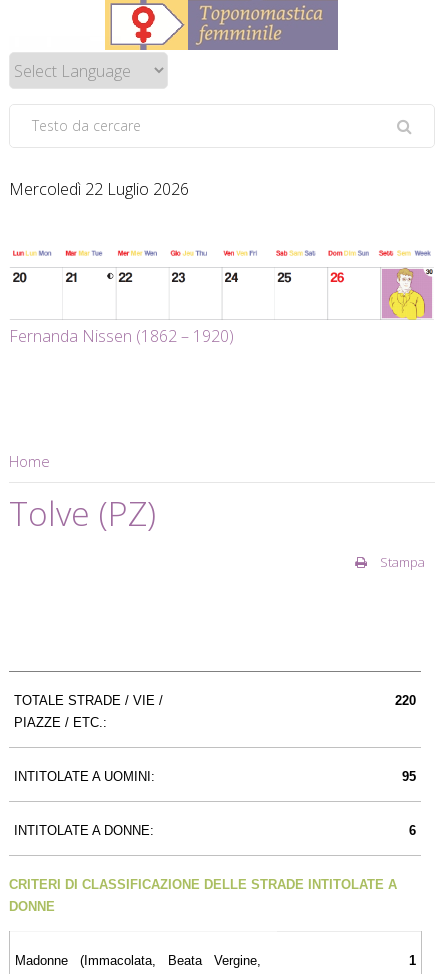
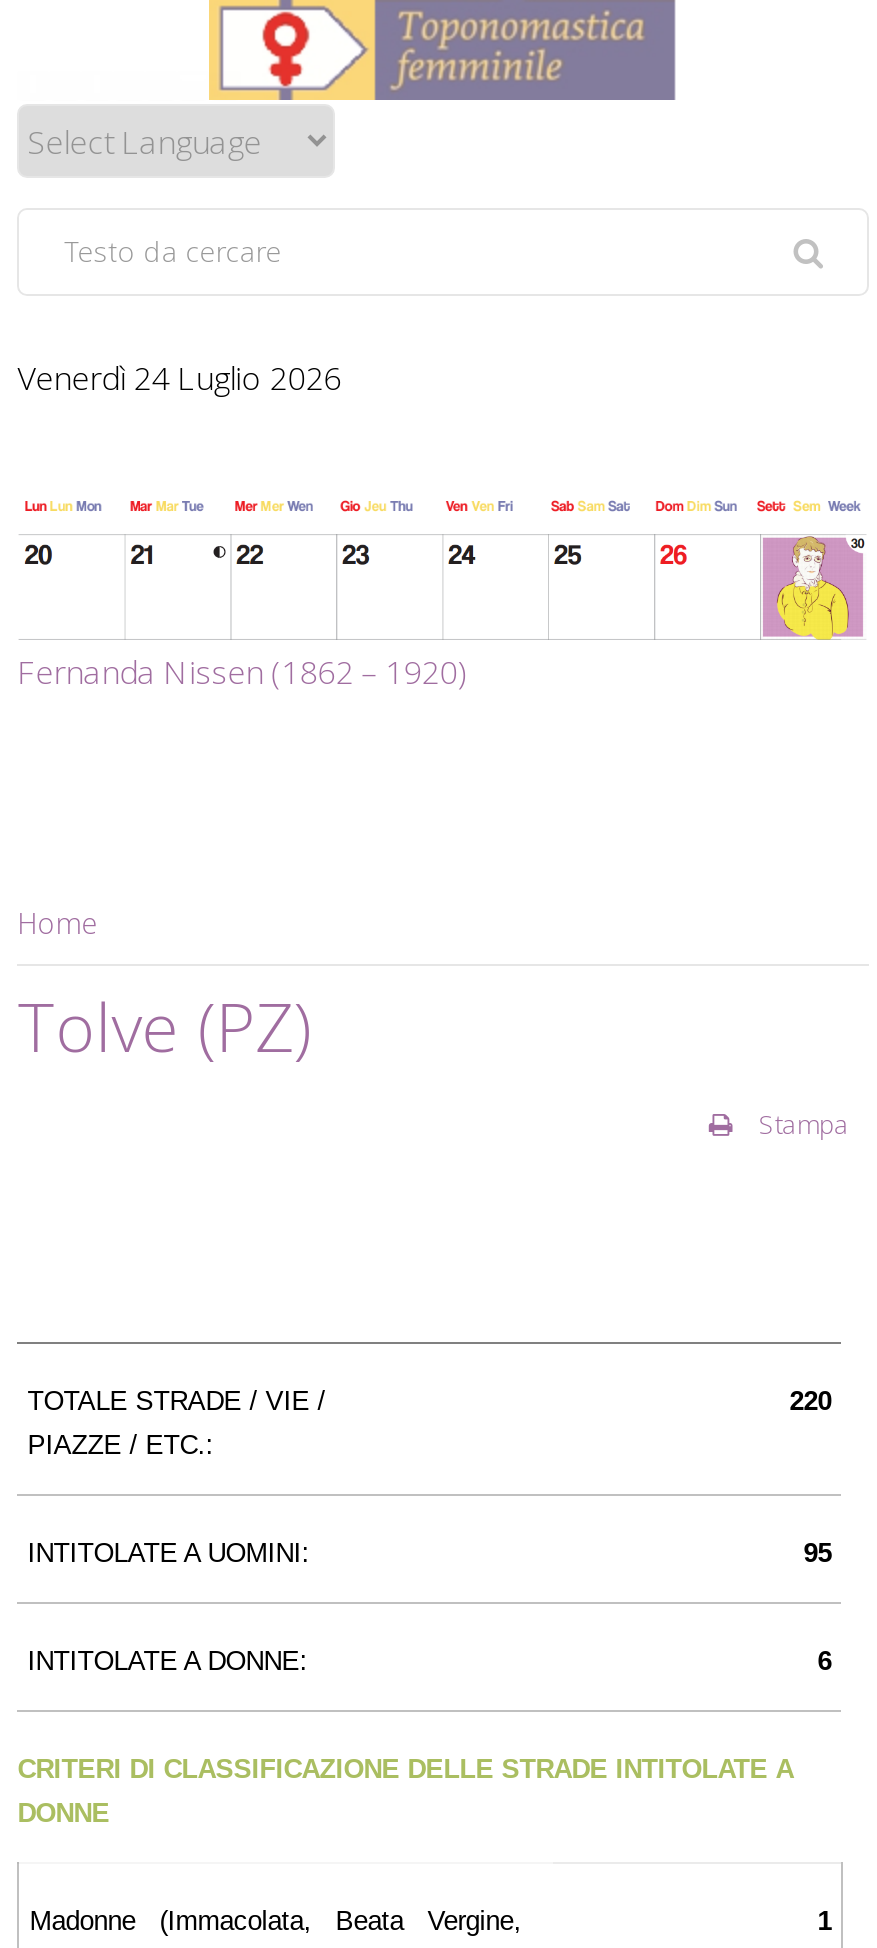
- Mercoledì 22 Luglio 2026
+ Venerdì 24 Luglio 2026
